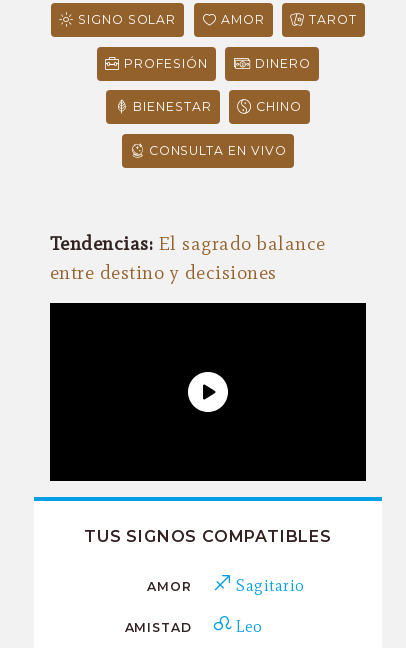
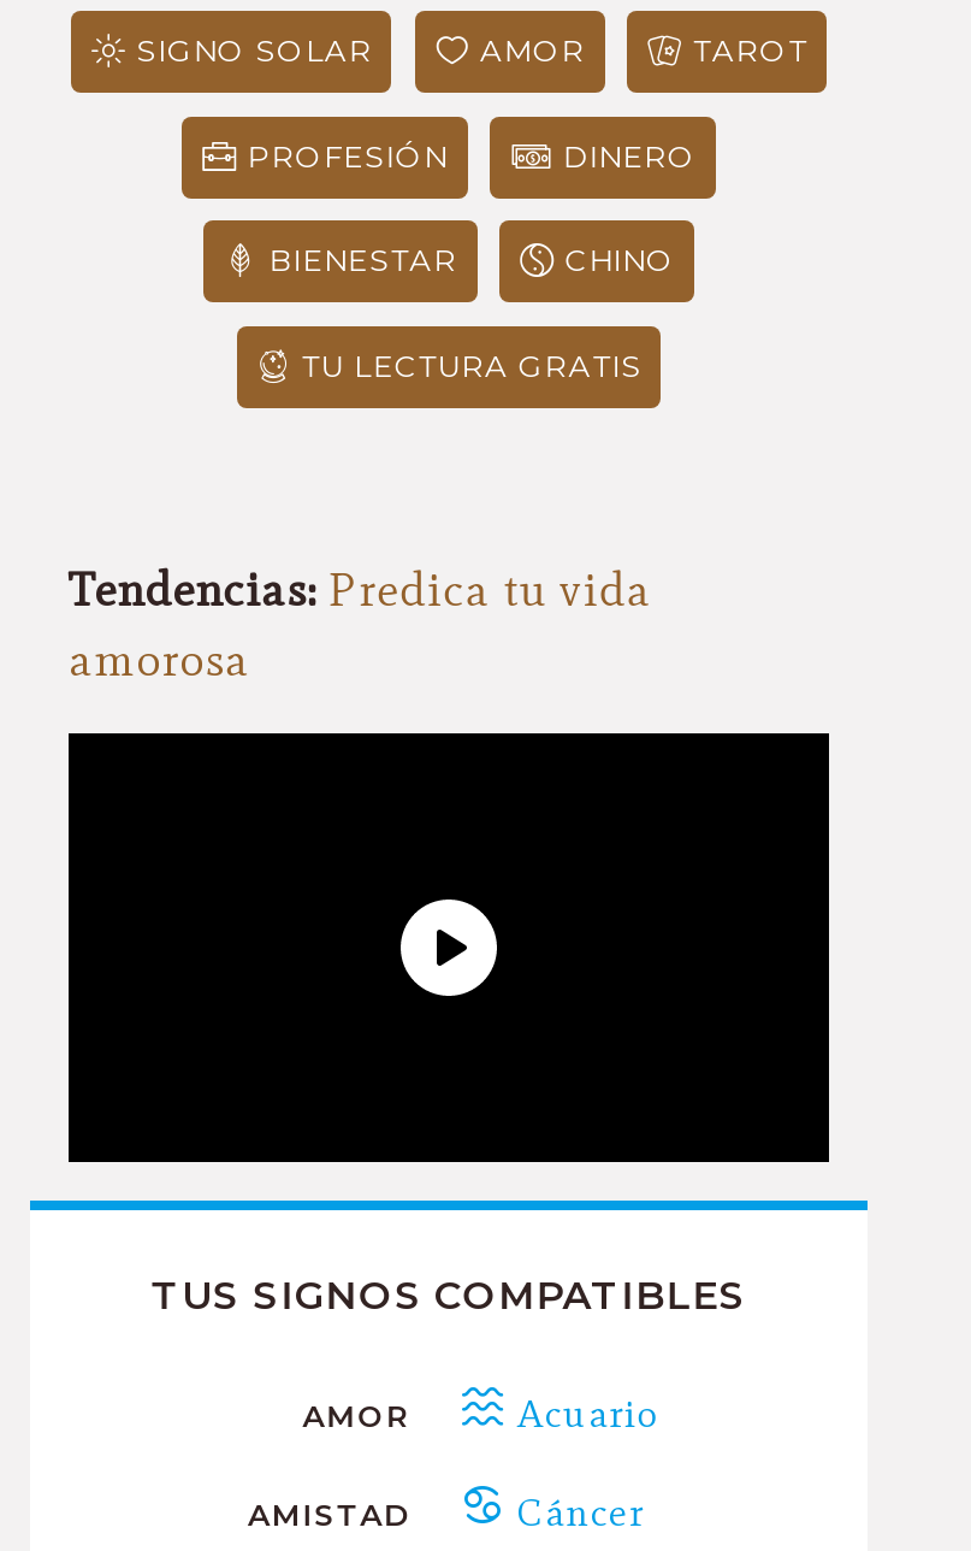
- CONSULTA EN VIVO
+ TU LECTURA GRATIS

- Tendencias: El sagrado balance
- entre destino y decisiones
+ Tendencias: Predica tu vida
+ amorosa

- Sagitario
+ Acuario

- Leo
+ Cáncer
